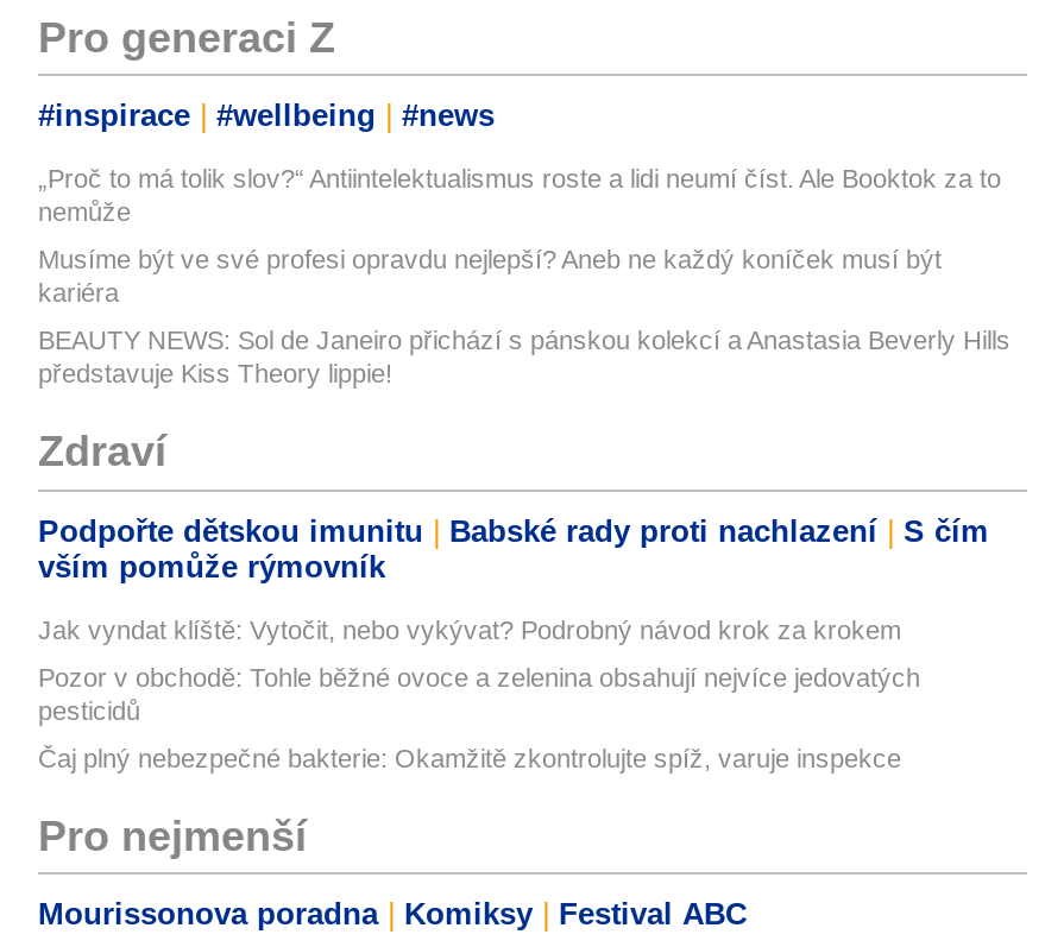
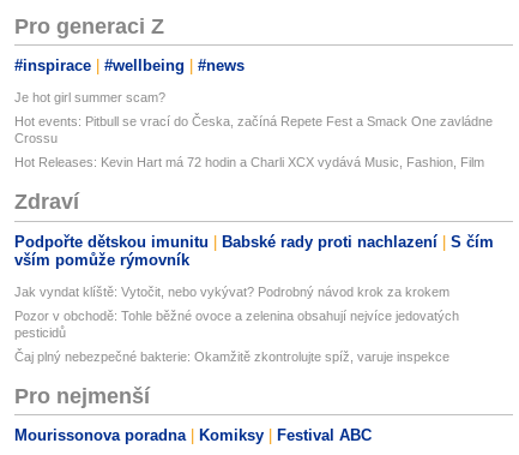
- „Proč to má tolik slov?“ Antiintelektualismus roste a lidi neumí číst. Ale Booktok za to
- nemůže
+ Je hot girl summer scam?

- Musíme být ve své profesi opravdu nejlepší? Aneb ne každý koníček musí být
- kariéra
+ Hot events: Pitbull se vrací do Česka, začíná Repete Fest a Smack One zavládne
+ Crossu

- BEAUTY NEWS: Sol de Janeiro přichází s pánskou kolekcí a Anastasia Beverly Hills
- představuje Kiss Theory lippie!
+ Hot Releases: Kevin Hart má 72 hodin a Charli XCX vydává Music, Fashion, Film
